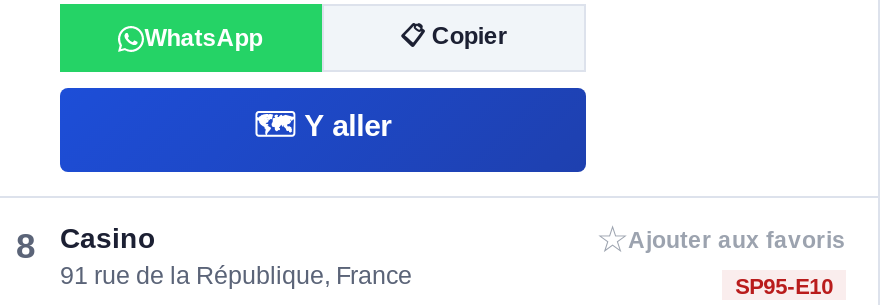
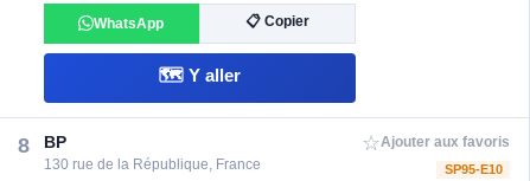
- Casino
- 91 rue de la République, France
+ BP
+ 130 rue de la République, France
